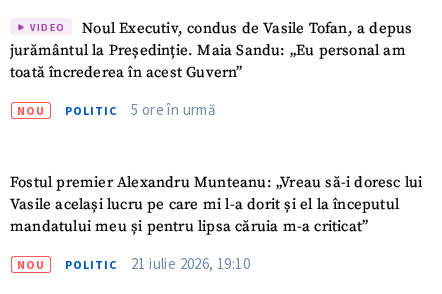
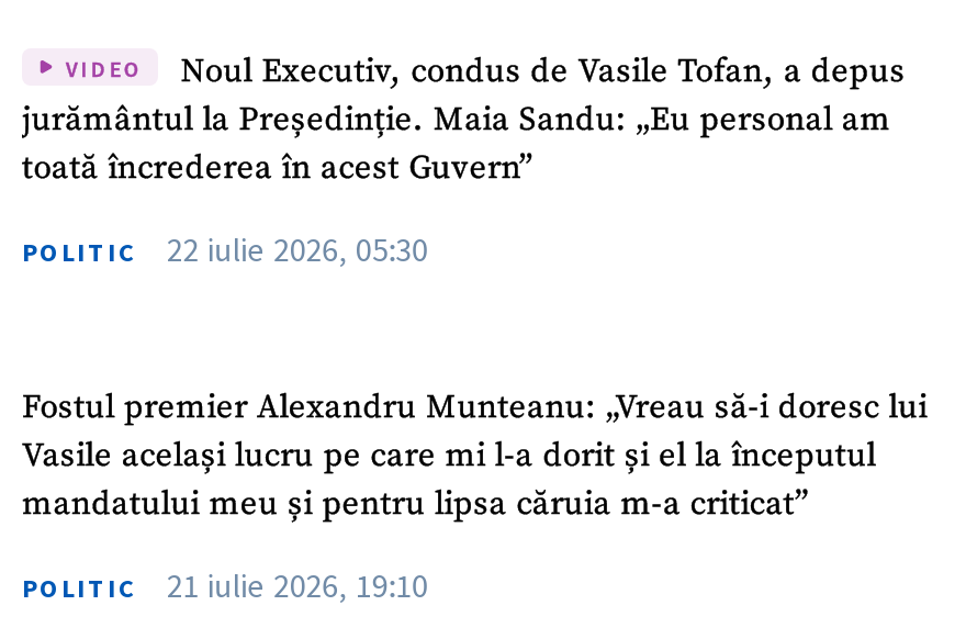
- NOU

- 5 ore în urmă
+ 22 iulie 2026, 05:30

- NOU
